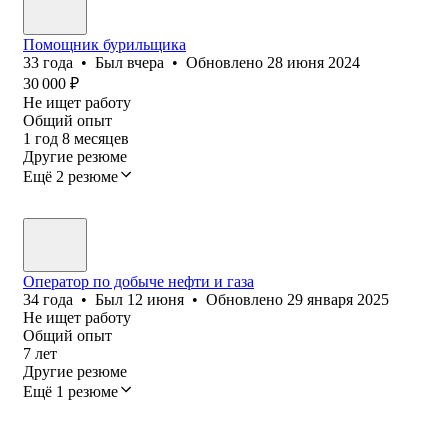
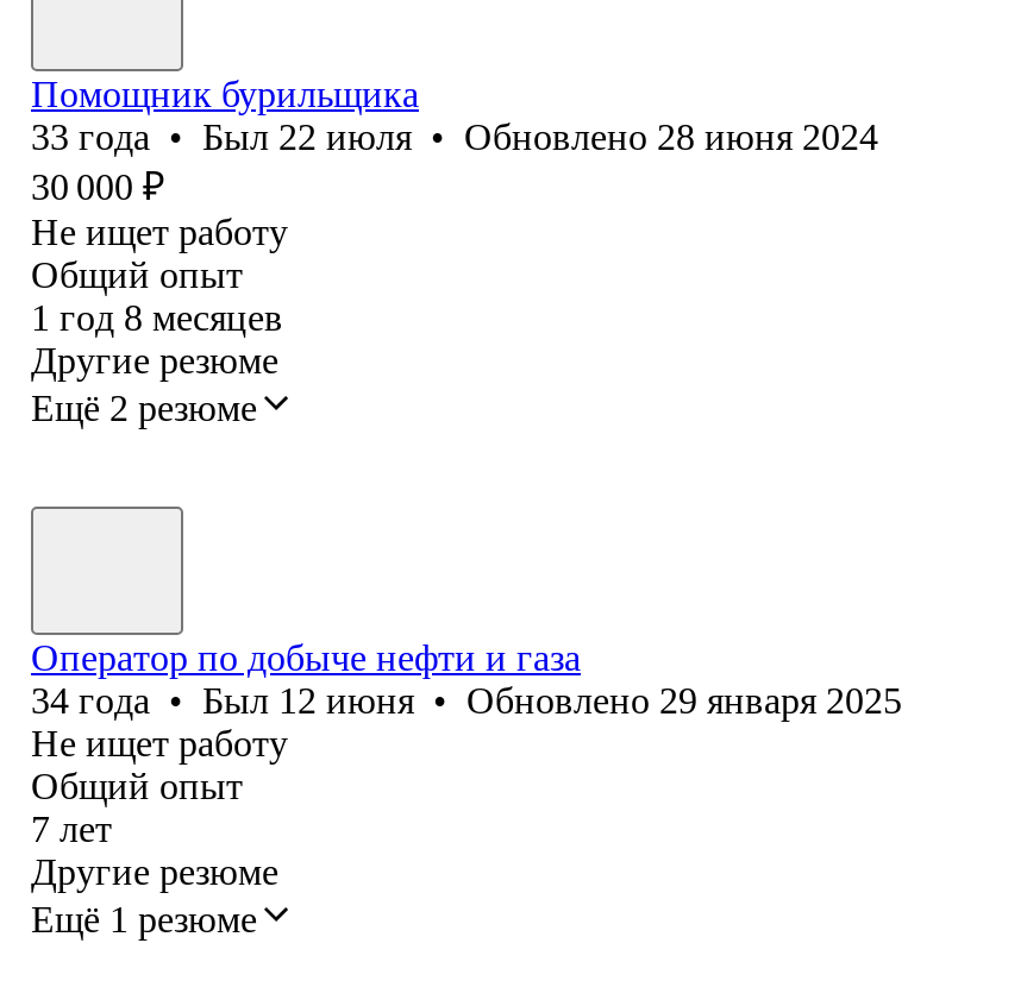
- 33 года • Был вчера • Обновлено 28 июня 2024
+ 33 года • Был 22 июля • Обновлено 28 июня 2024
